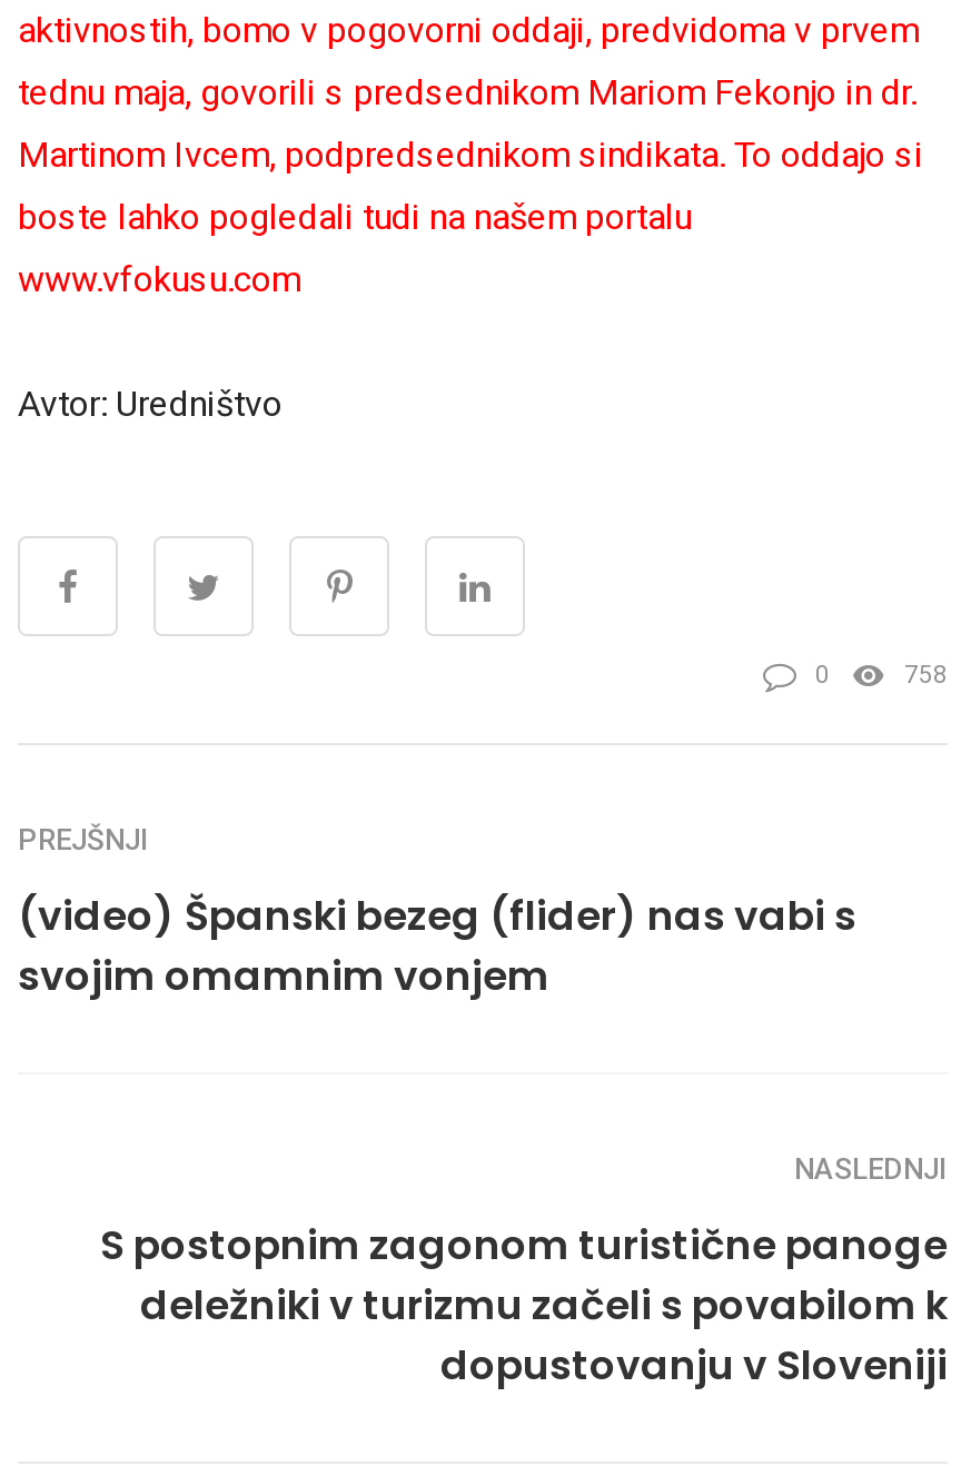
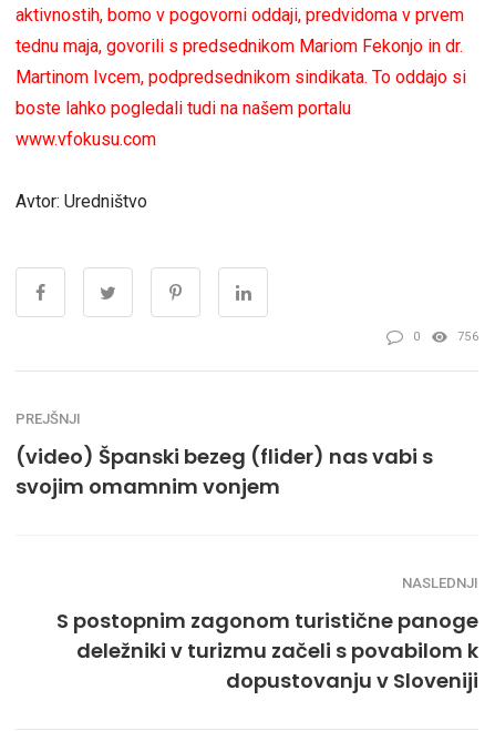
- 758
+ 756
